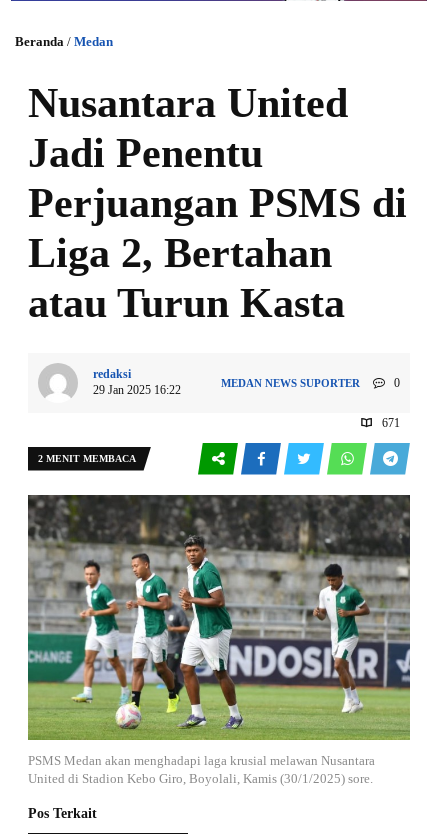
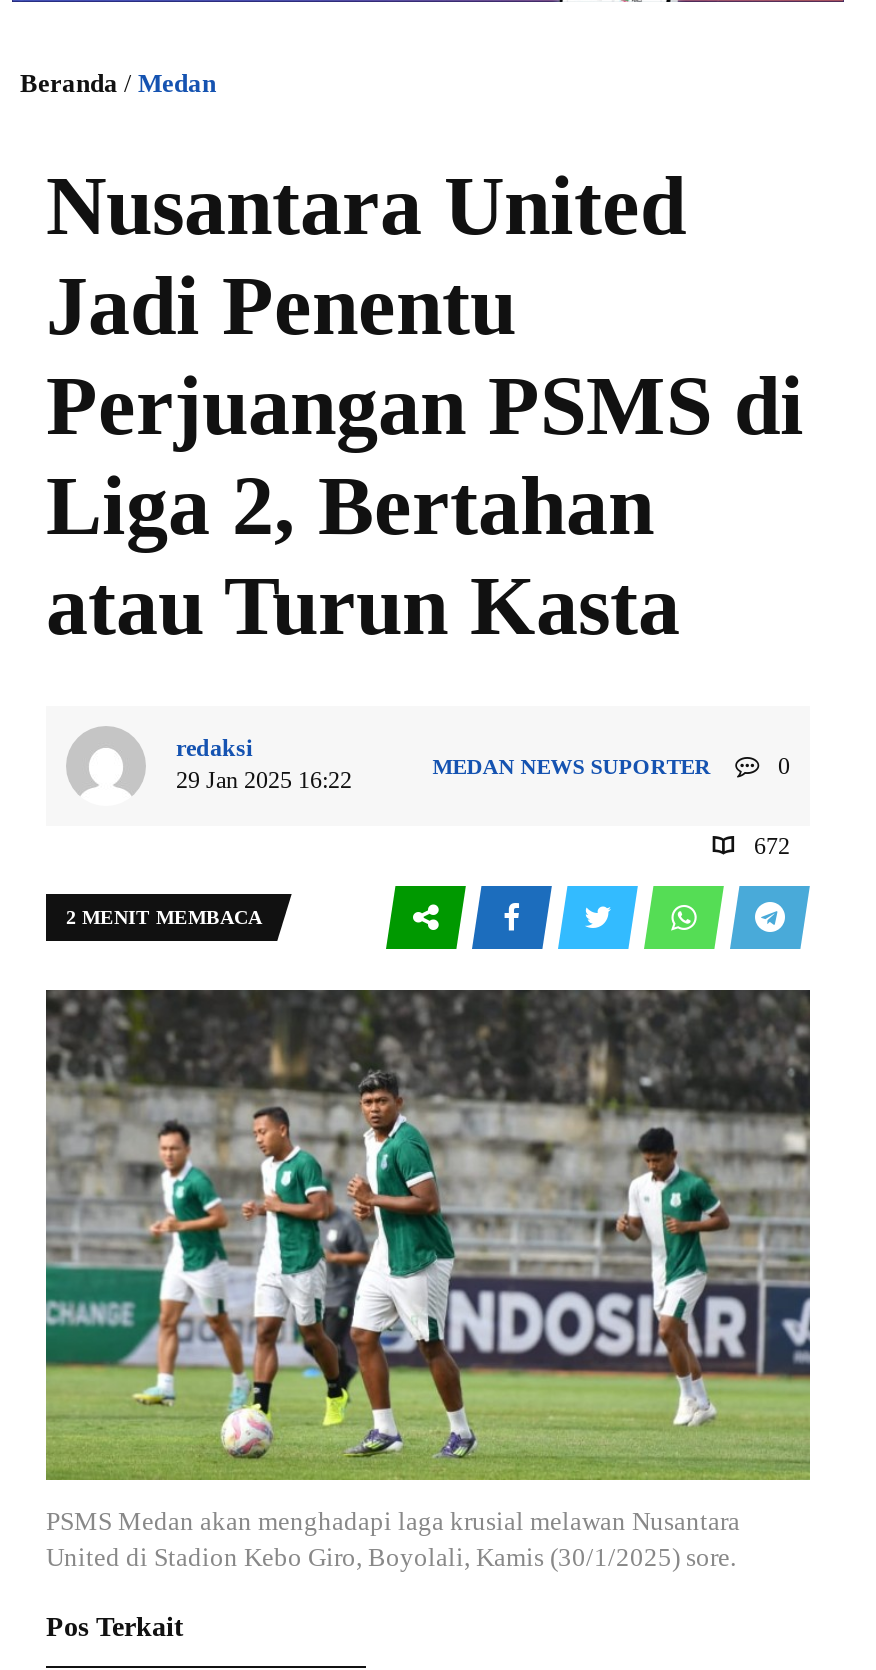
- 671
+ 672
